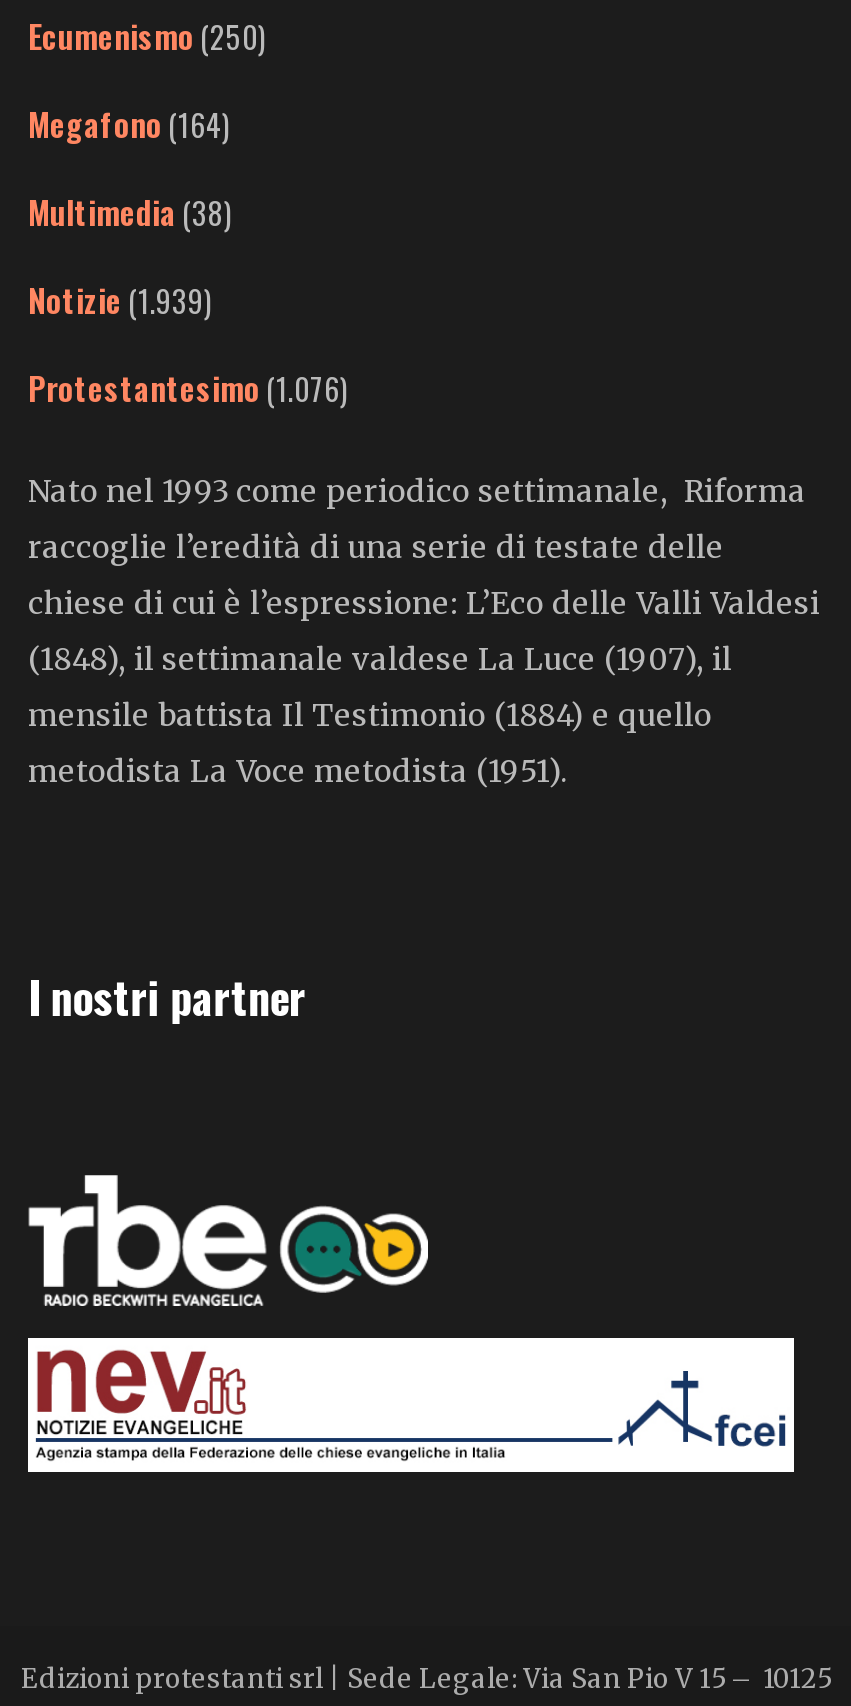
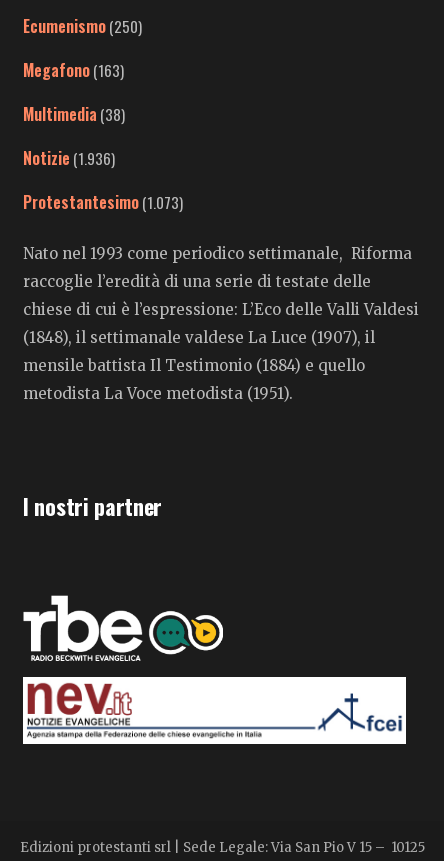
- Megafono (164)
+ Megafono (163)

- Notizie (1.939)
+ Notizie (1.936)

- Protestantesimo (1.076)
+ Protestantesimo (1.073)
